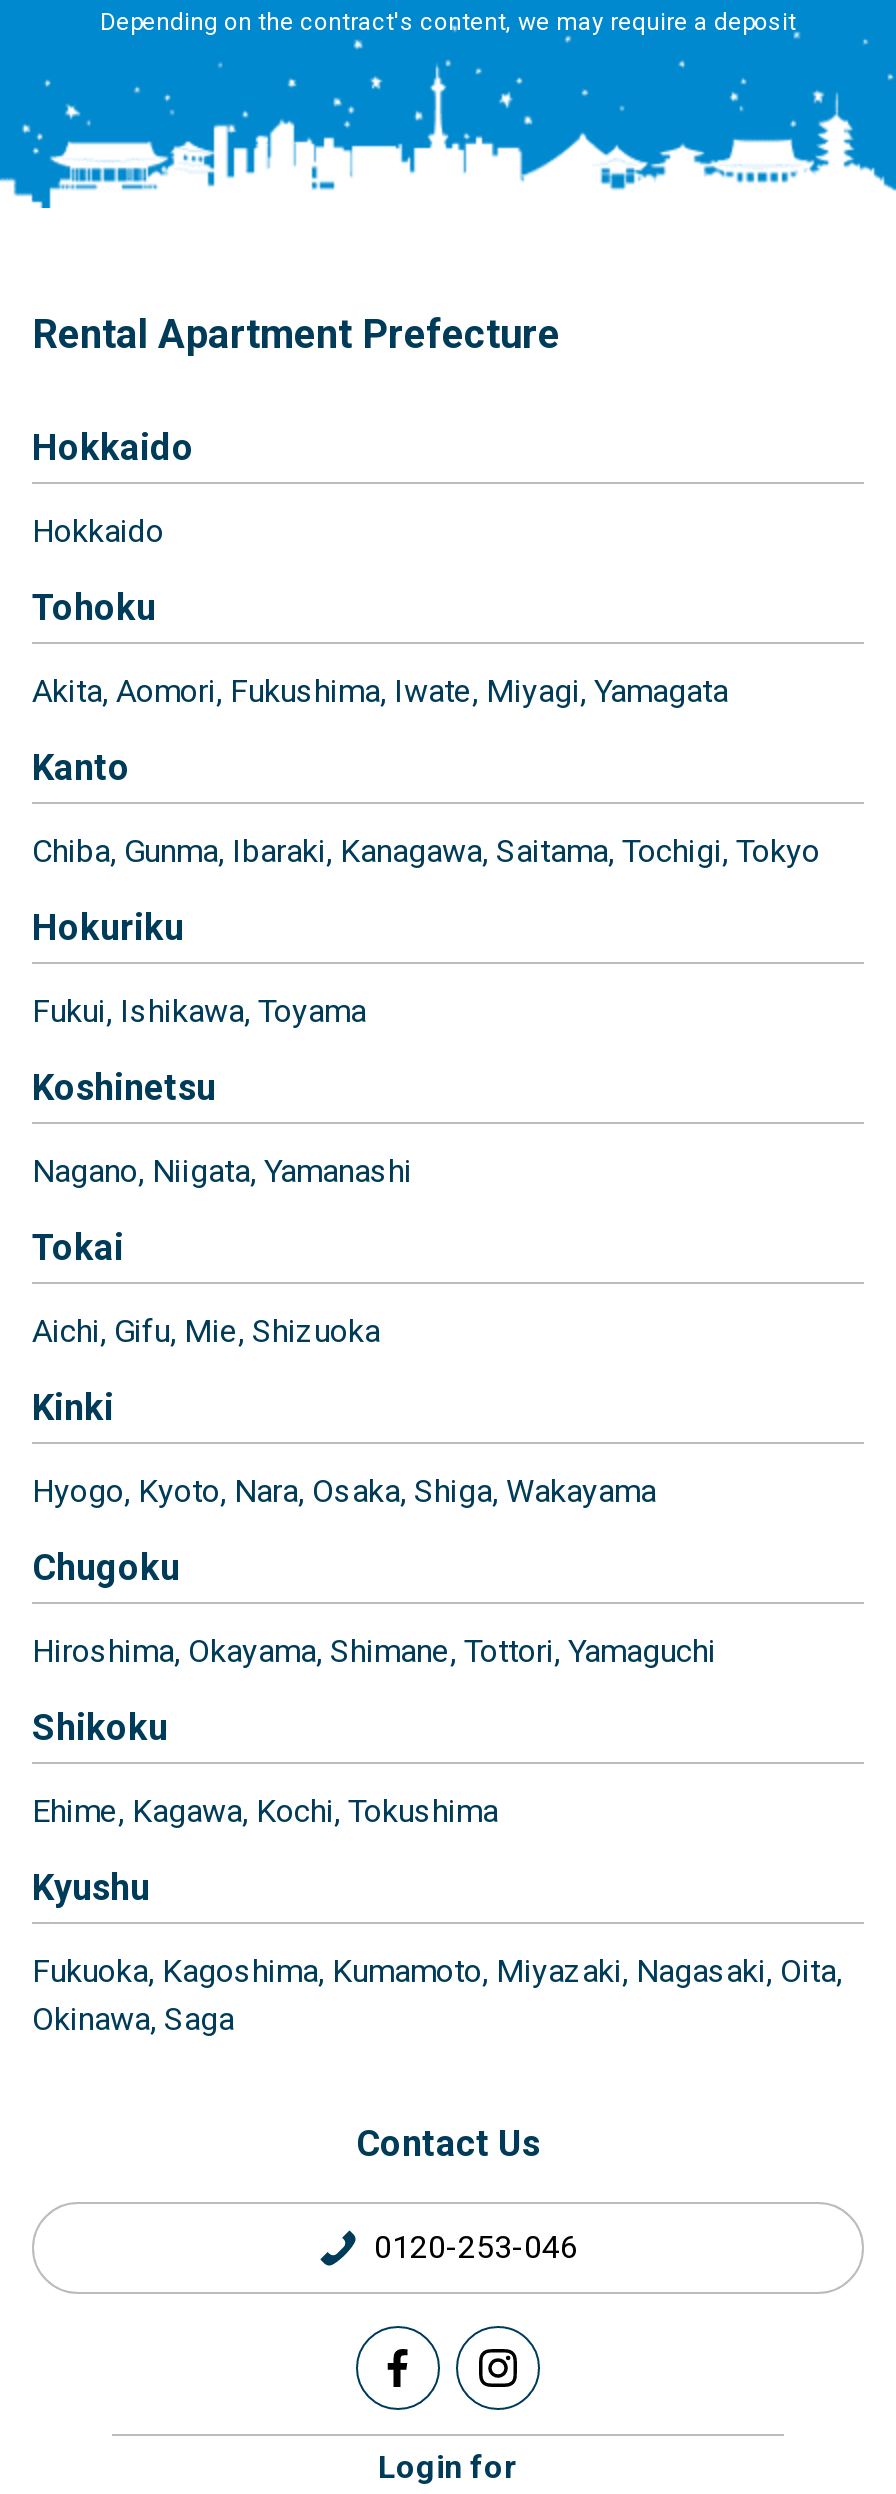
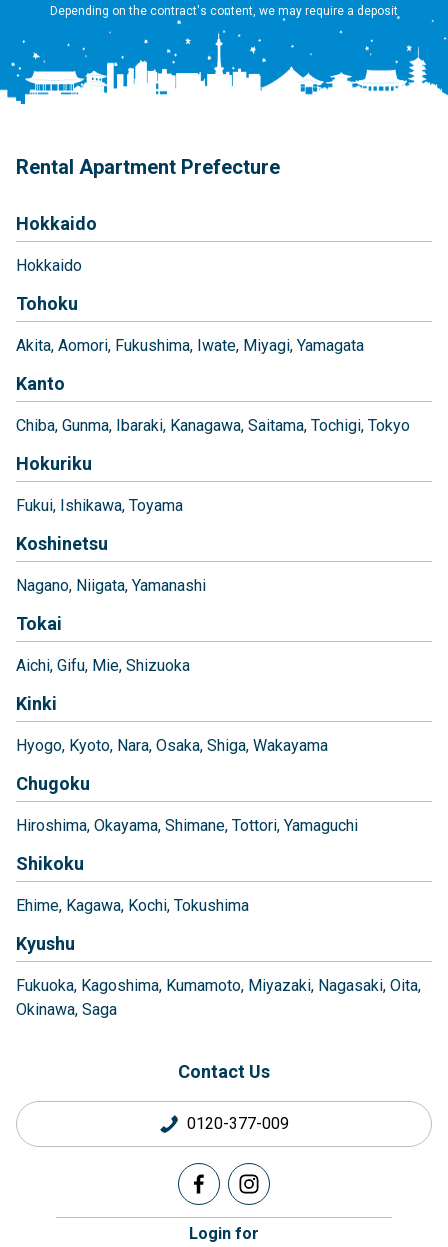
- 0120-253-046
+ 0120-377-009
